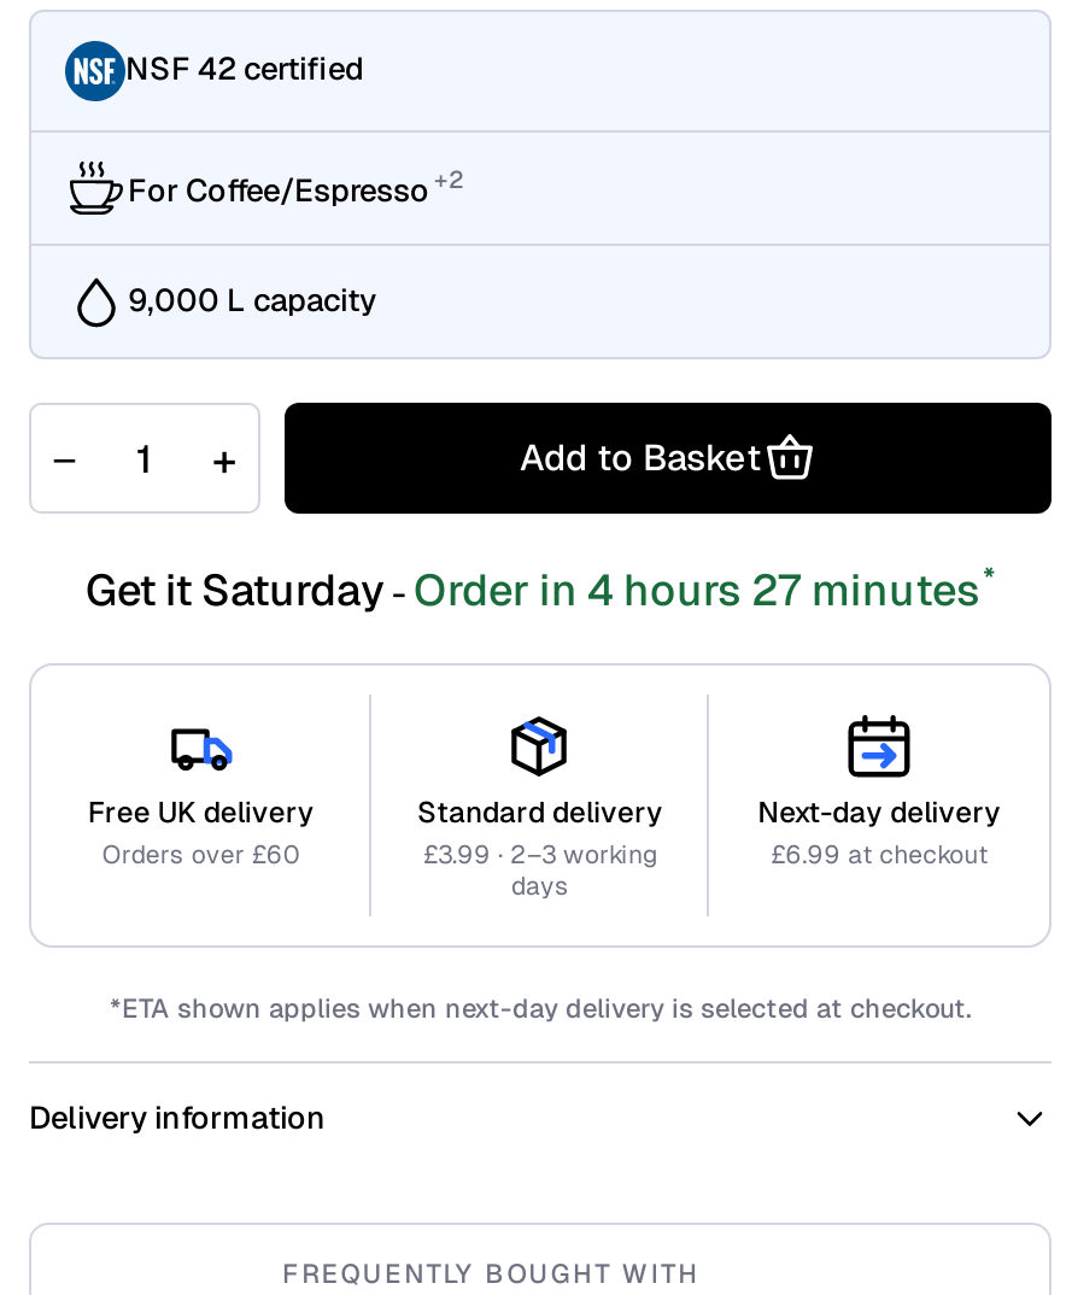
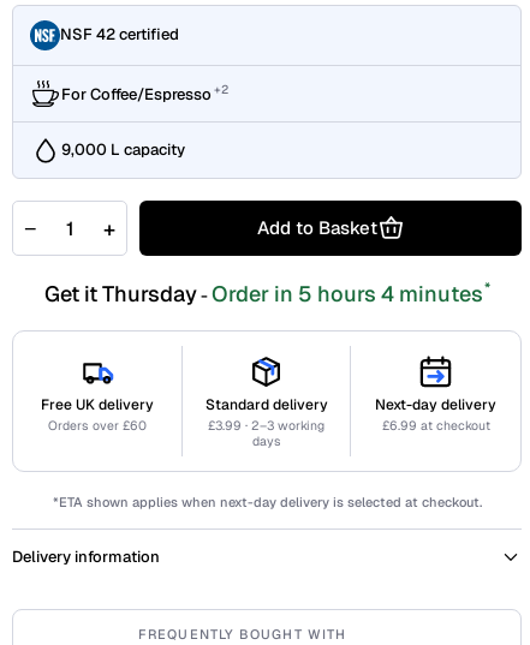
- Get it Saturday- Order in 4 hours 27 minutes*
+ Get it Thursday- Order in 5 hours 4 minutes*
